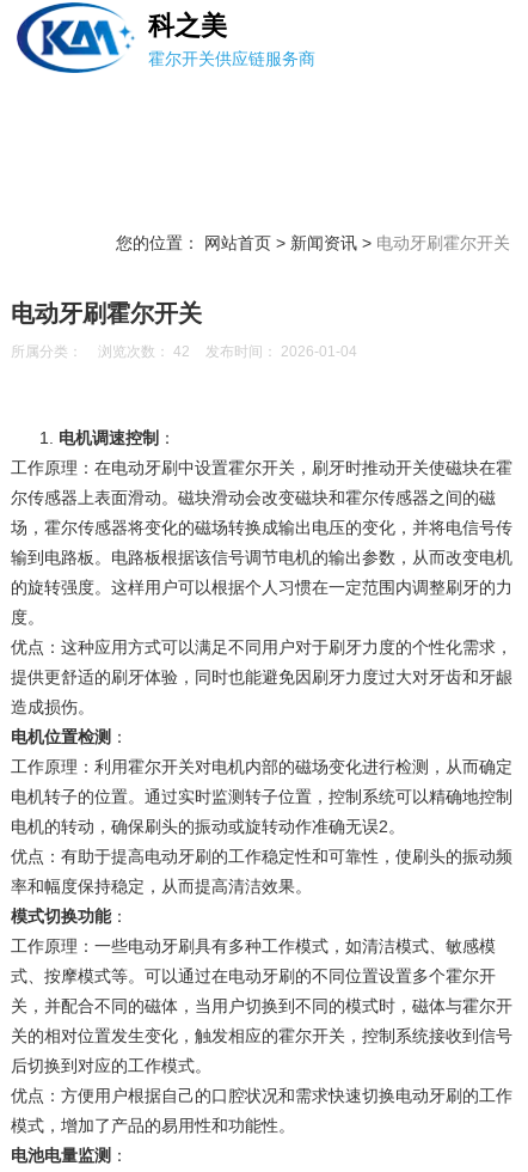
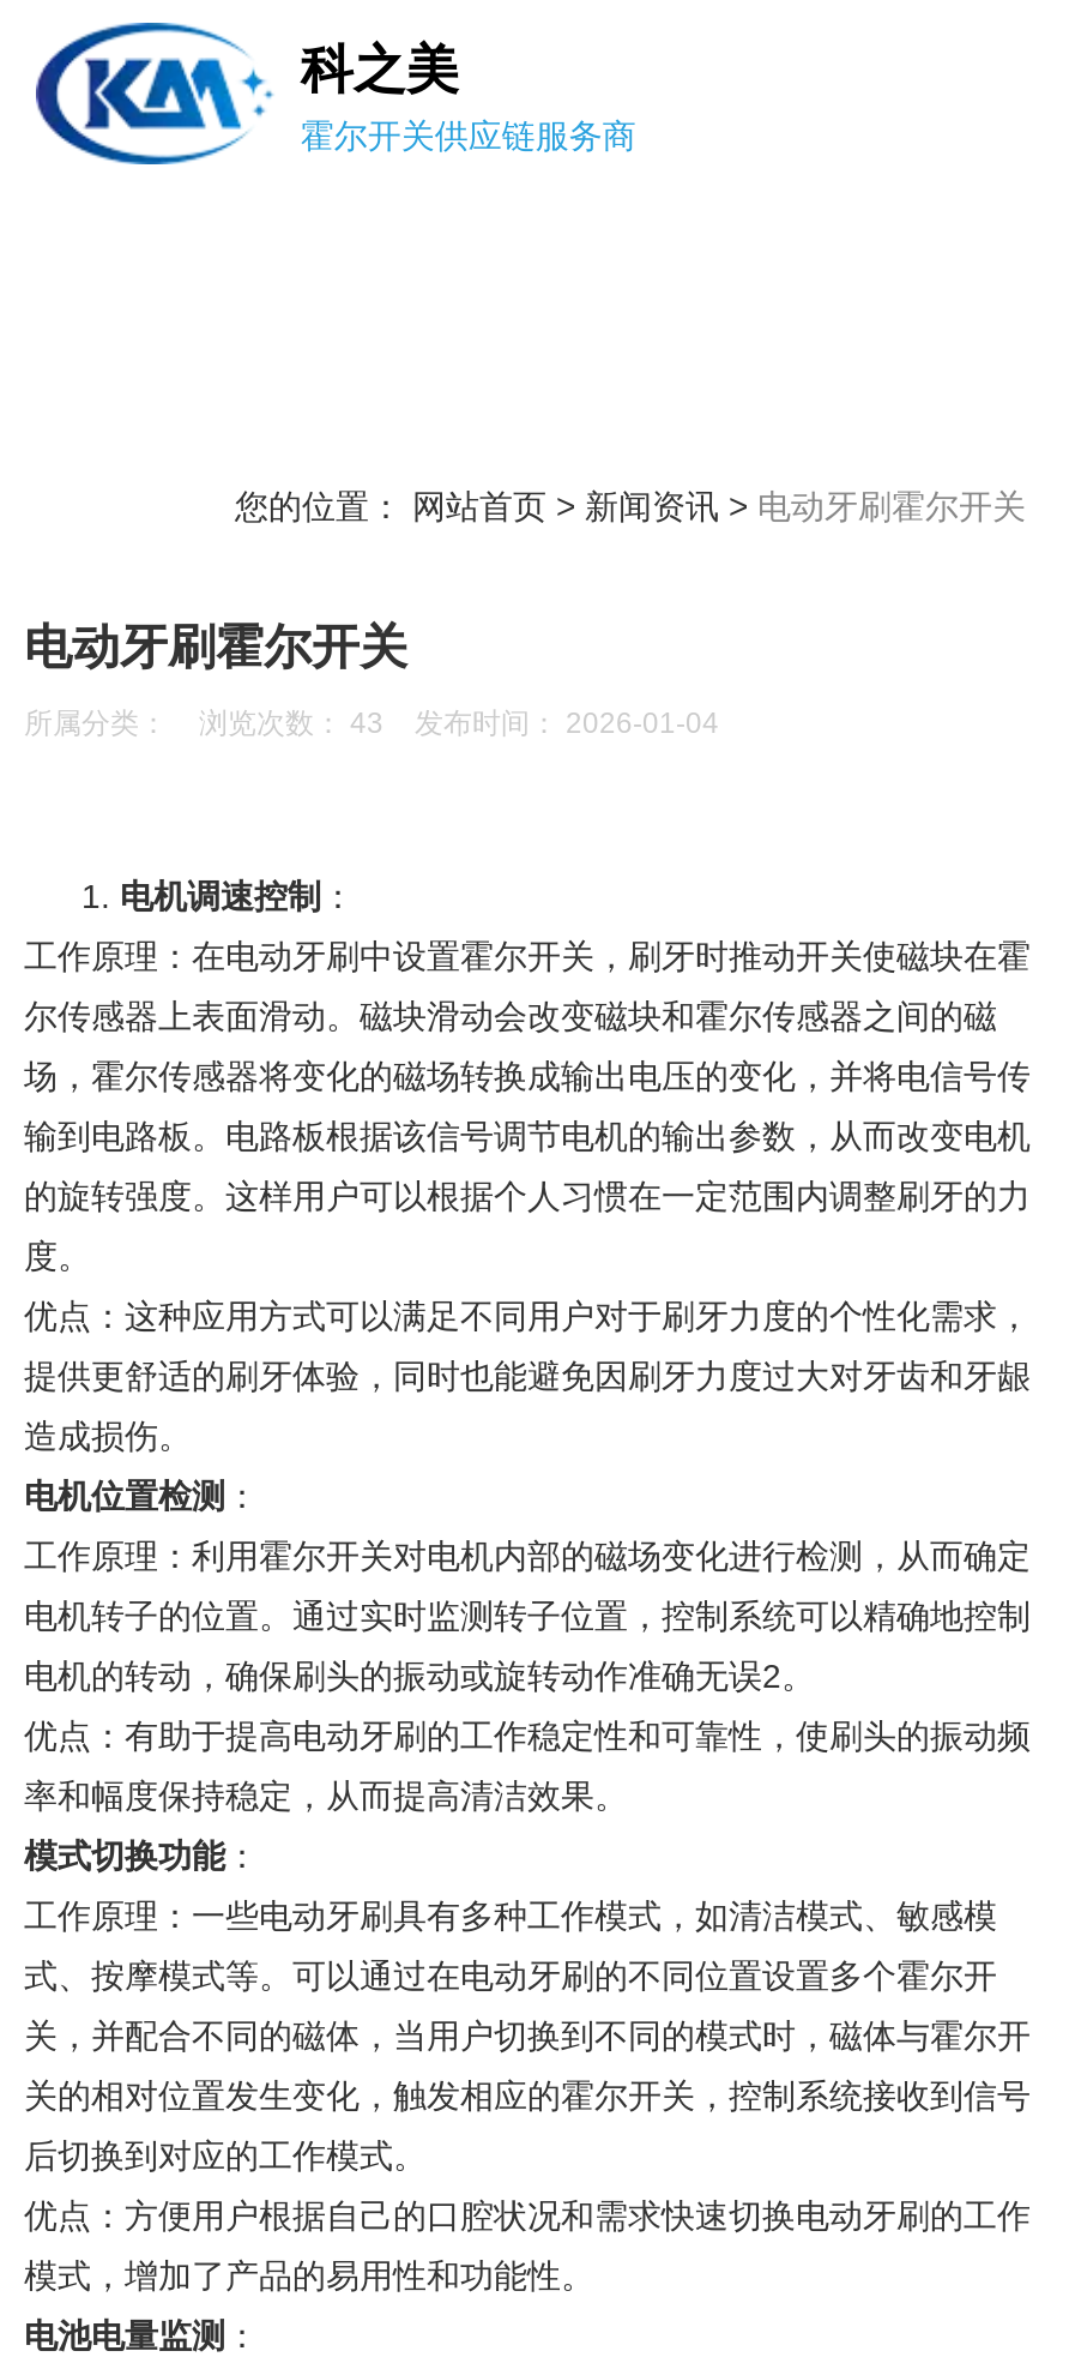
- 所属分类： 浏览次数：42 发布时间： 2026-01-04
+ 所属分类： 浏览次数：43 发布时间： 2026-01-04
